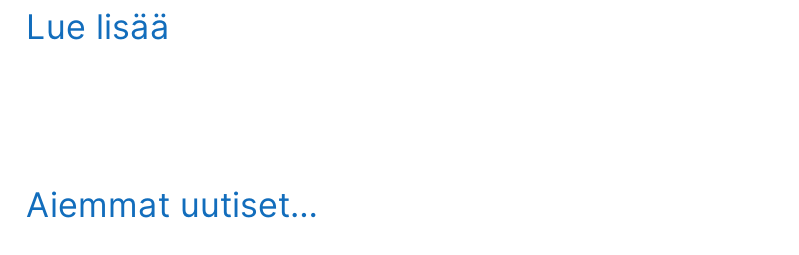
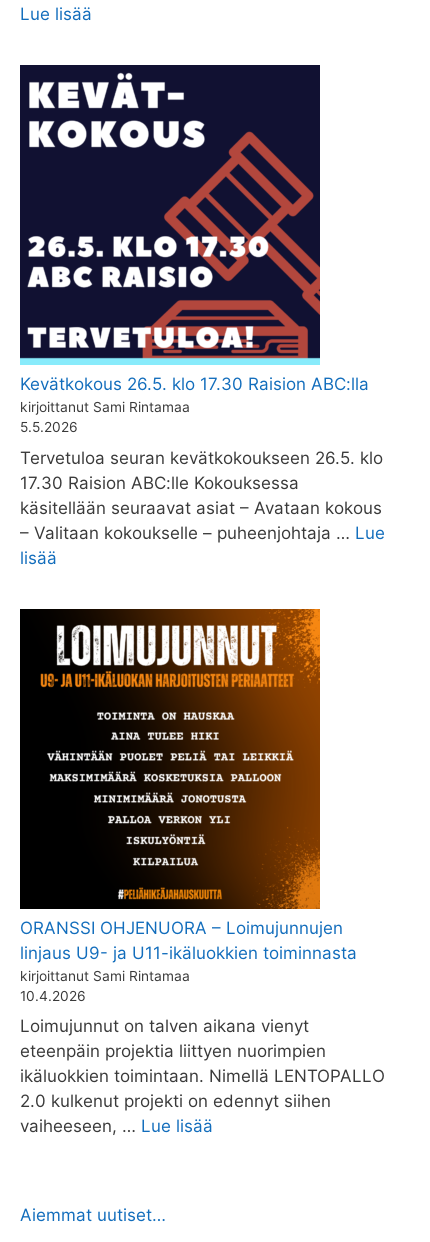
+ [image]
+ Kevätkokous 26.5. klo 17.30 Raision ABC:lla
+ kirjoittanut Sami Rintamaa
+ 5.5.2026
+ Tervetuloa seuran kevätkokoukseen 26.5. klo
+ 17.30 Raision ABC:lle Kokouksessa
+ käsitellään seuraavat asiat – Avataan kokous
+ – Valitaan kokoukselle – puheenjohtaja … Lue
+ lisää

+ [image]
+ ORANSSI OHJENUORA – Loimujunnujen
+ linjaus U9- ja U11-ikäluokkien toiminnasta
+ kirjoittanut Sami Rintamaa
+ 10.4.2026
+ Loimujunnut on talven aikana vienyt
+ eteenpäin projektia liittyen nuorimpien
+ ikäluokkien toimintaan. Nimellä LENTOPALLO
+ 2.0 kulkenut projekti on edennyt siihen
+ vaiheeseen, … Lue lisää
